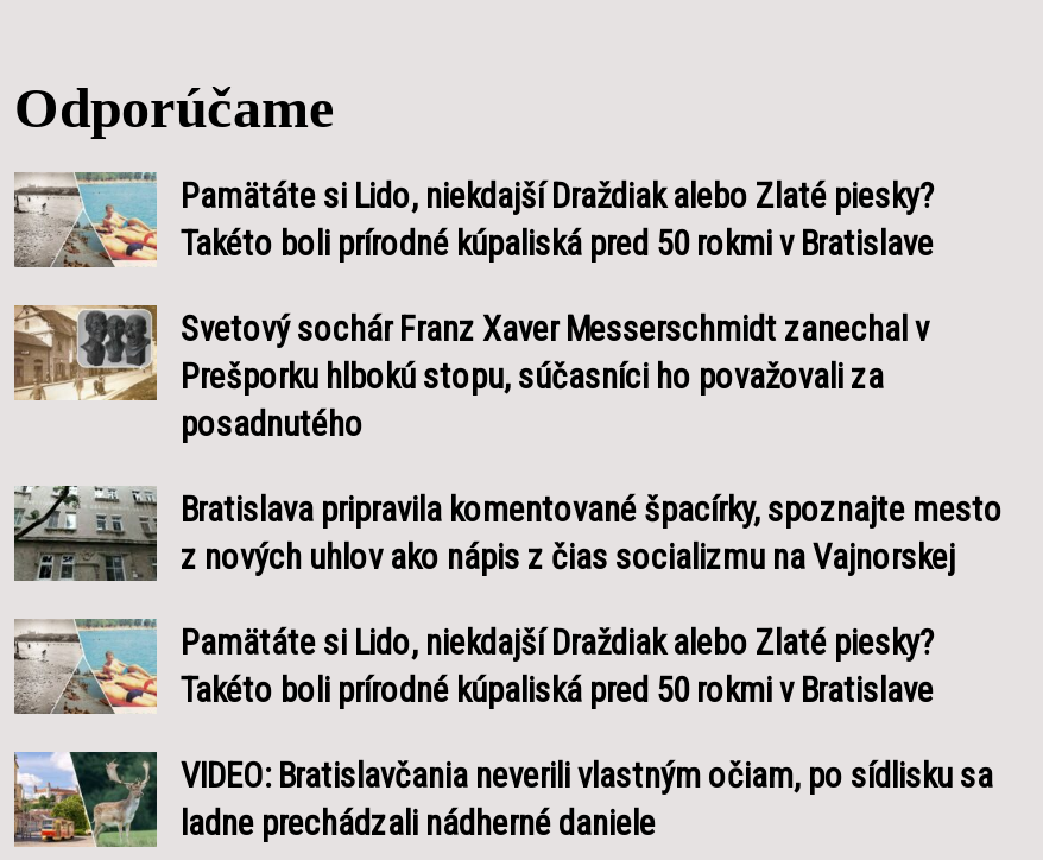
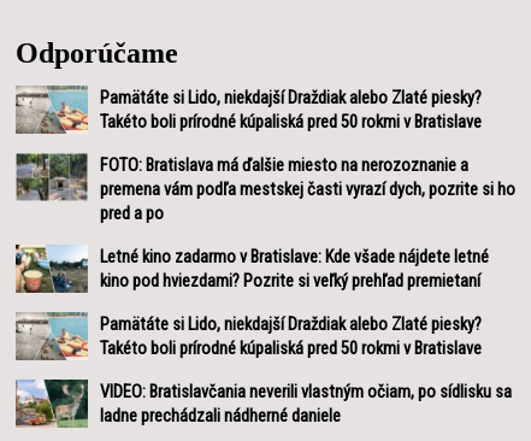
- [image]
- Svetový sochár Franz Xaver Messerschmidt zanechal v
- Prešporku hlbokú stopu, súčasníci ho považovali za
- posadnutého
+ [image]
+ FOTO: Bratislava má ďalšie miesto na nerozoznanie a
+ premena vám podľa mestskej časti vyrazí dych, pozrite si ho
+ pred a po

- [image]
- Bratislava pripravila komentované špacírky, spoznajte mesto
- z nových uhlov ako nápis z čias socializmu na Vajnorskej
+ [image]
+ Letné kino zadarmo v Bratislave: Kde všade nájdete letné
+ kino pod hviezdami? Pozrite si veľký prehľad premietaní
